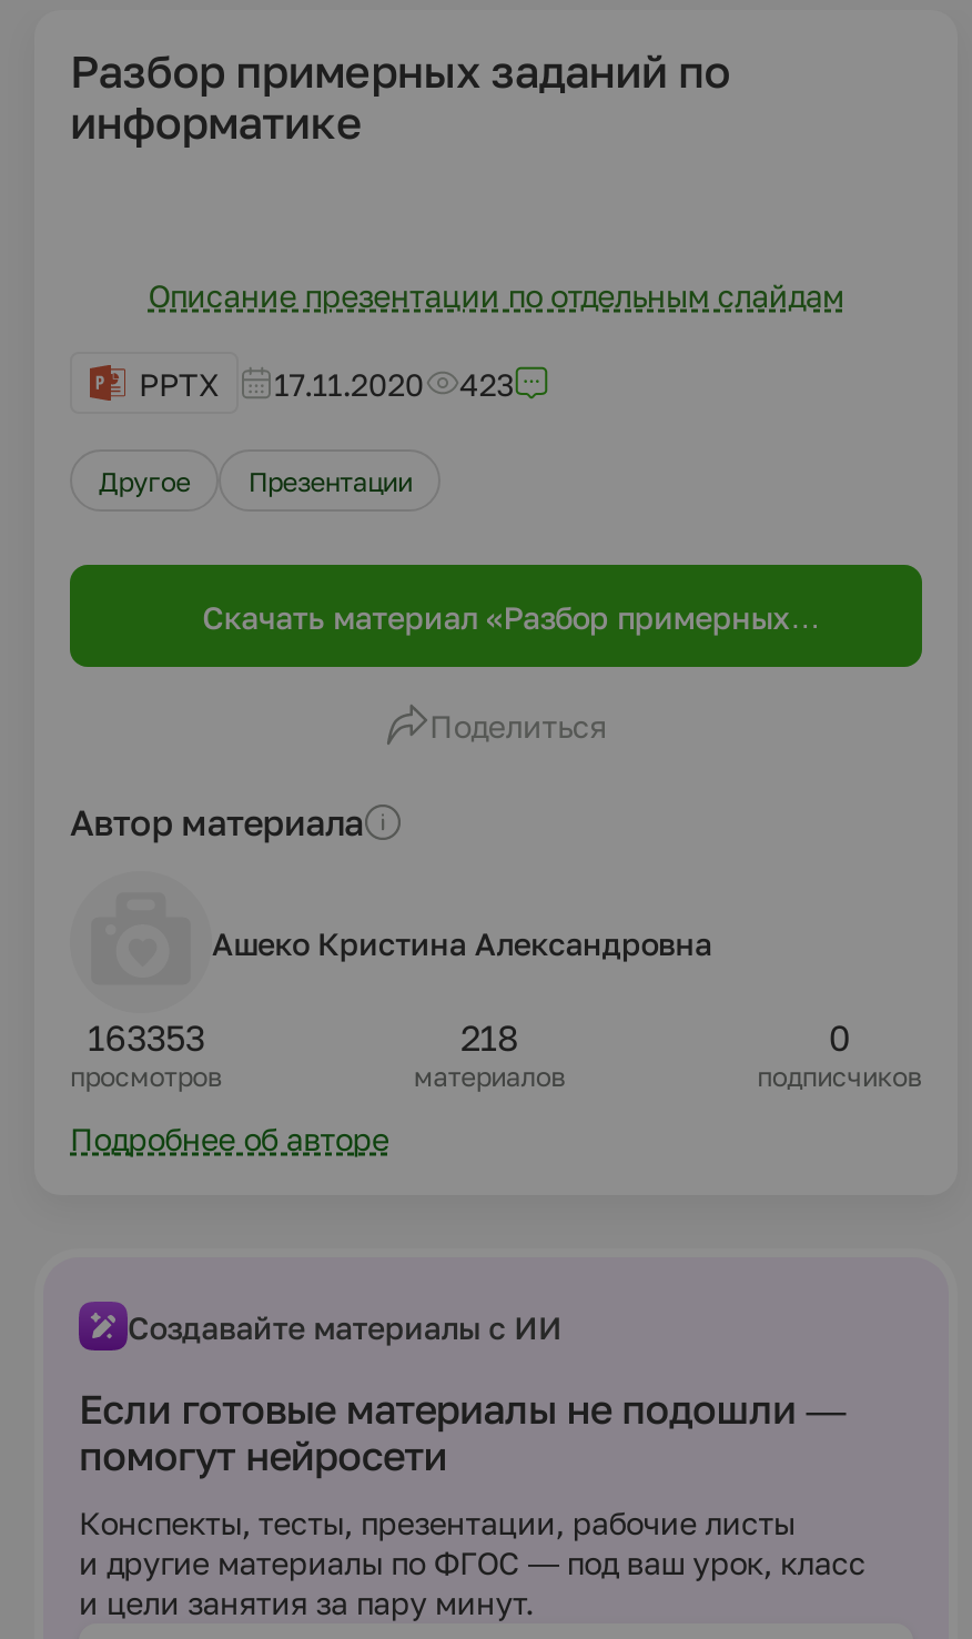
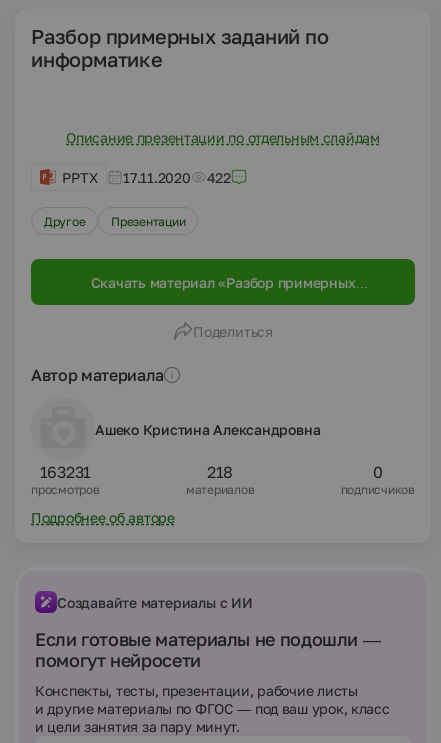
- PPTX 17.11.2020 423
+ PPTX 17.11.2020 422

- 163353
+ 163231
